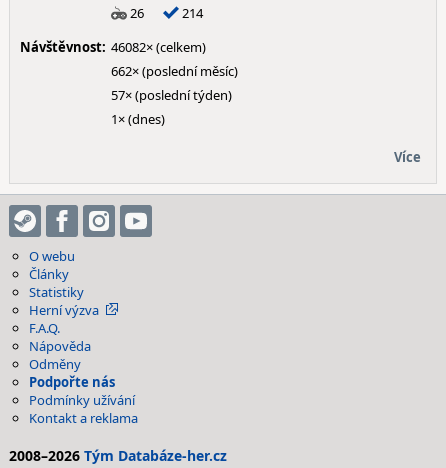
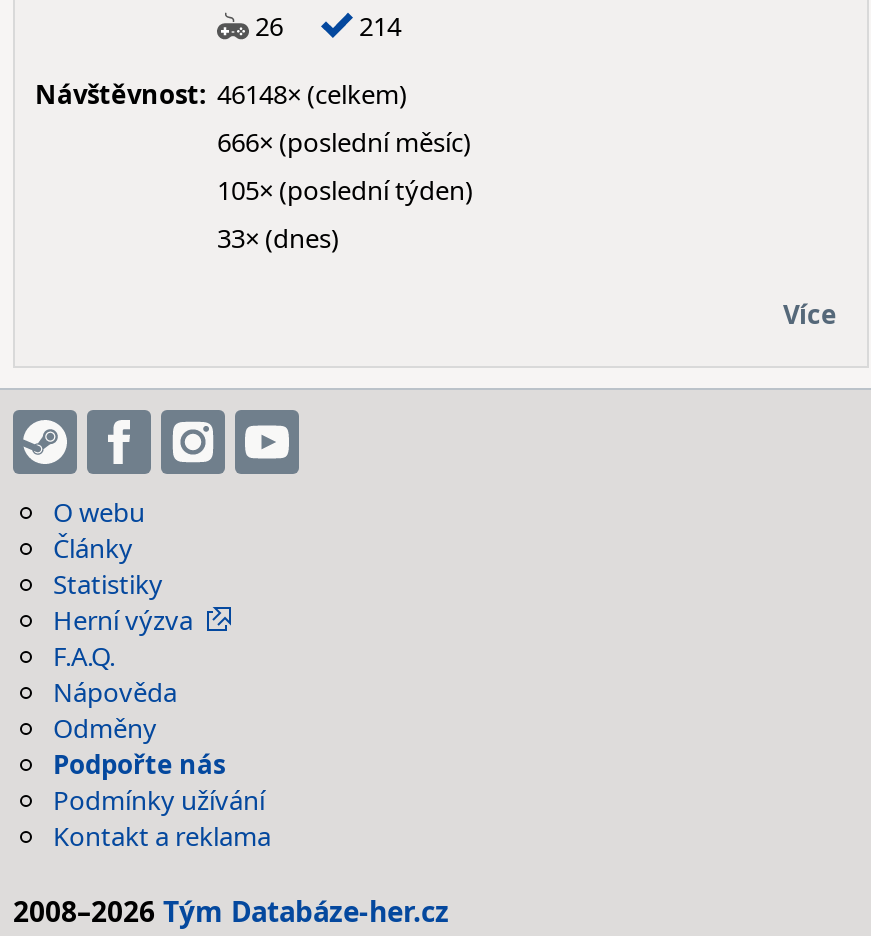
- Návštěvnost: 46082× (celkem)
+ Návštěvnost: 46148× (celkem)

- 662× (poslední měsíc)
+ 666× (poslední měsíc)

- 57× (poslední týden)
+ 105× (poslední týden)

- 1× (dnes)
+ 33× (dnes)
